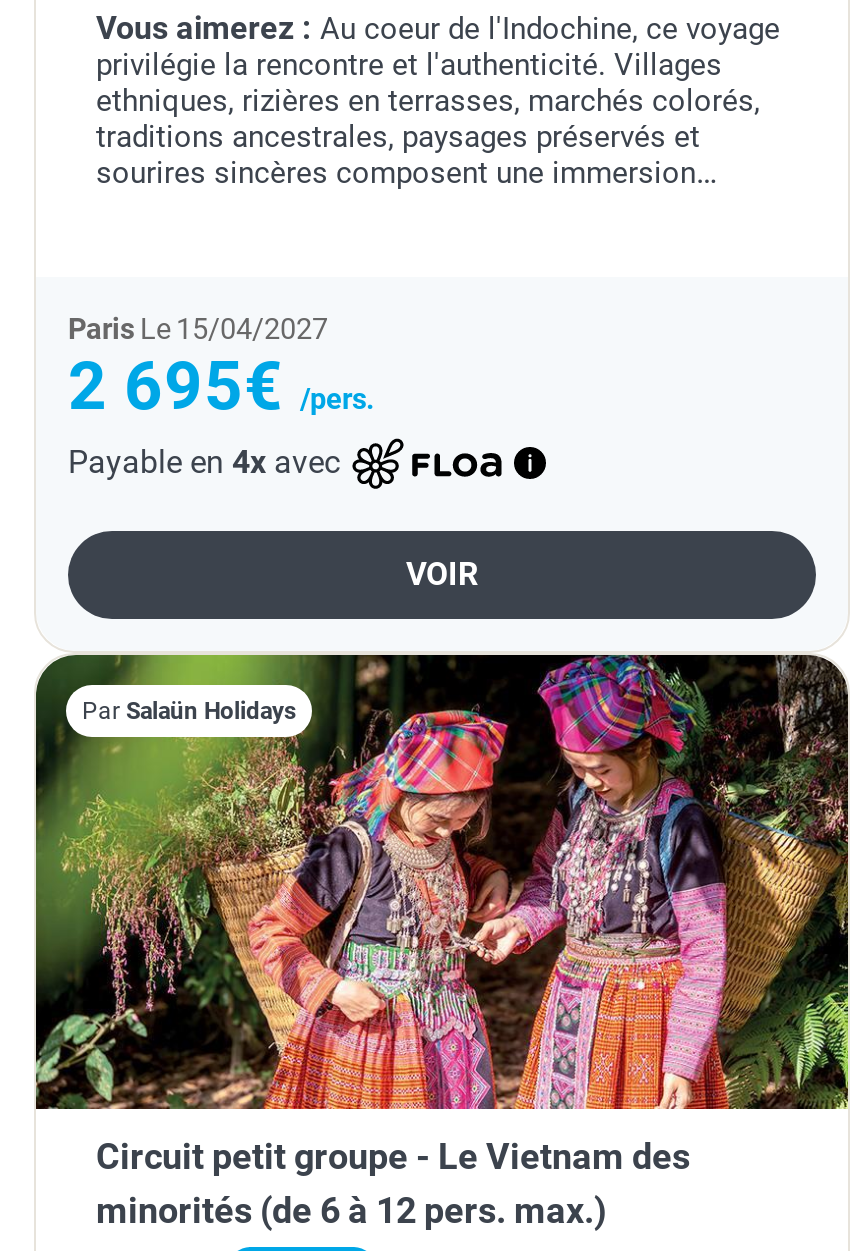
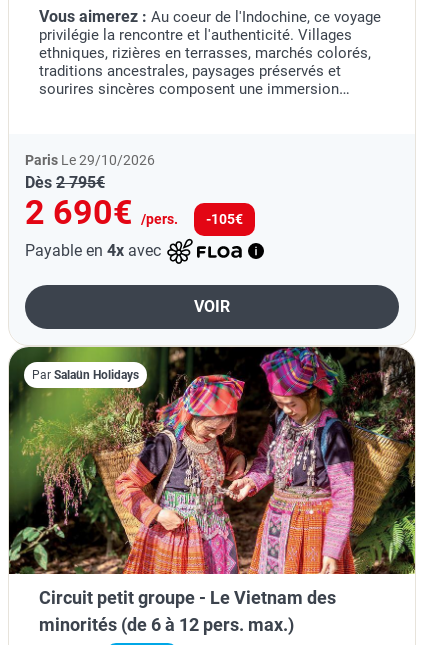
- Paris Le 15/04/2027
- 2 695€/pers.
+ Paris Le 29/10/2026
+ Dès 2 795€
+ 2 690€/pers.
+ -105€
